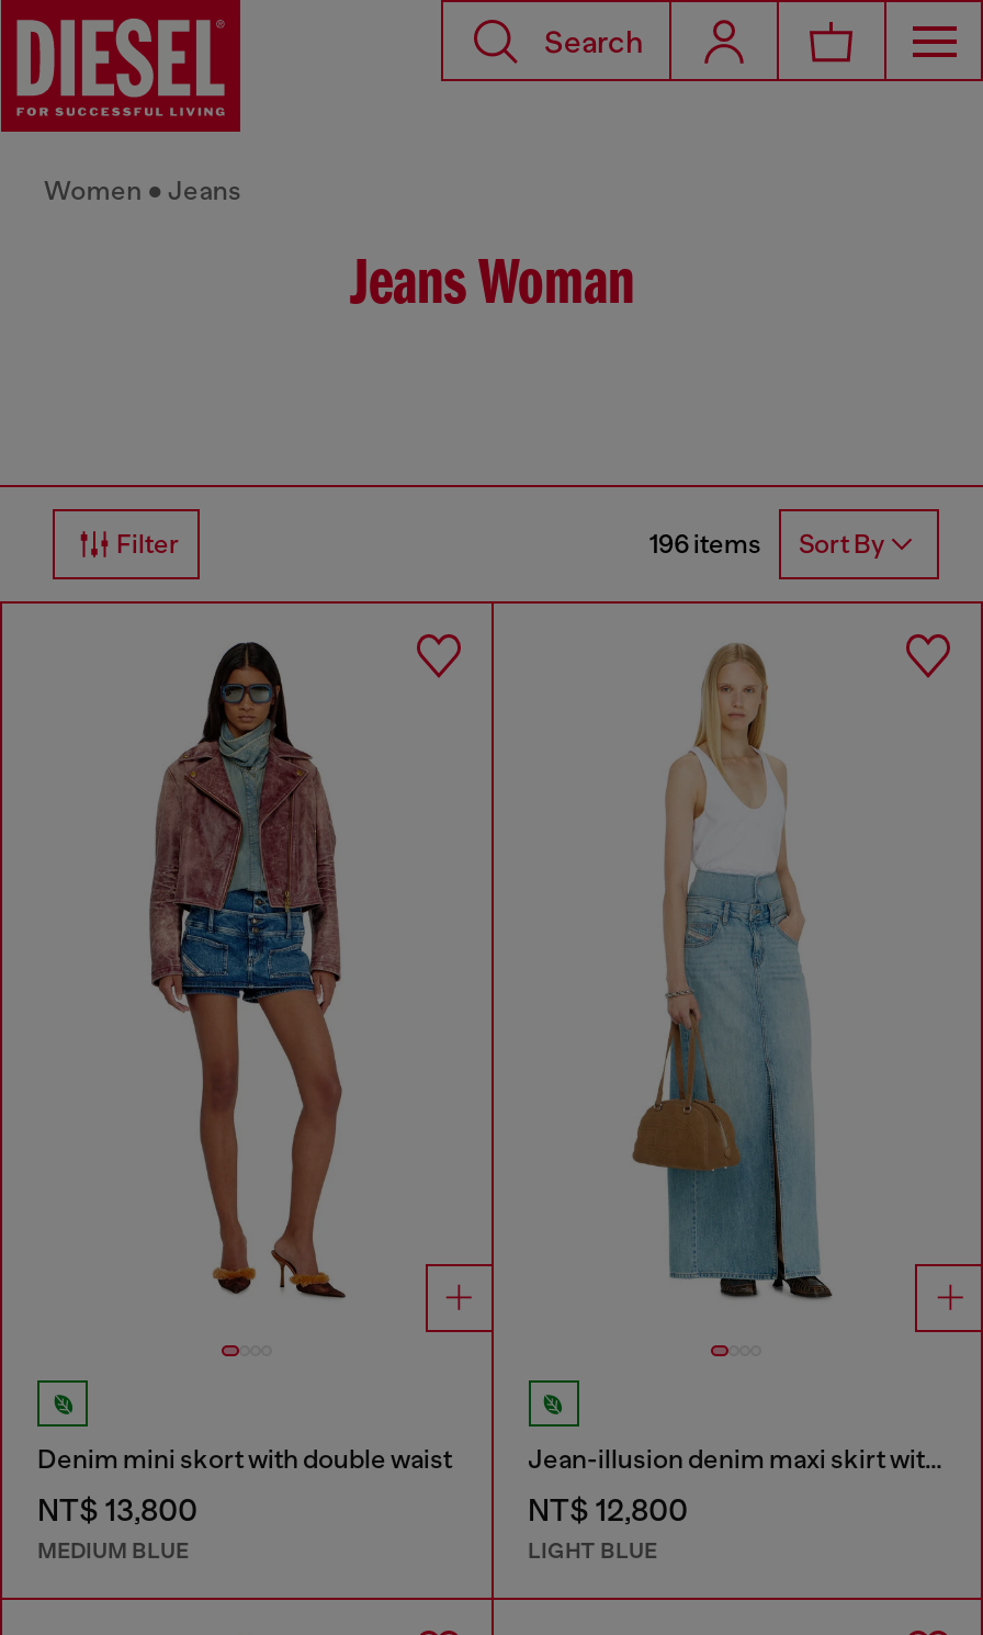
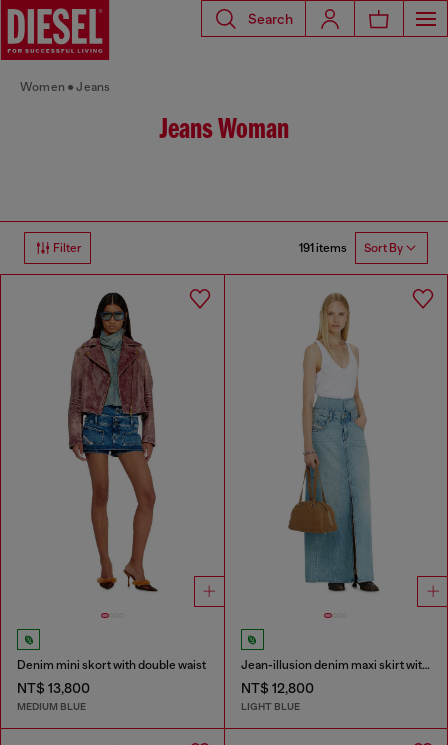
- 196 items Sort By
+ 191 items Sort By
